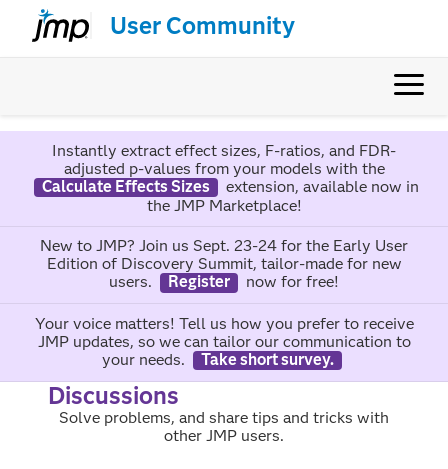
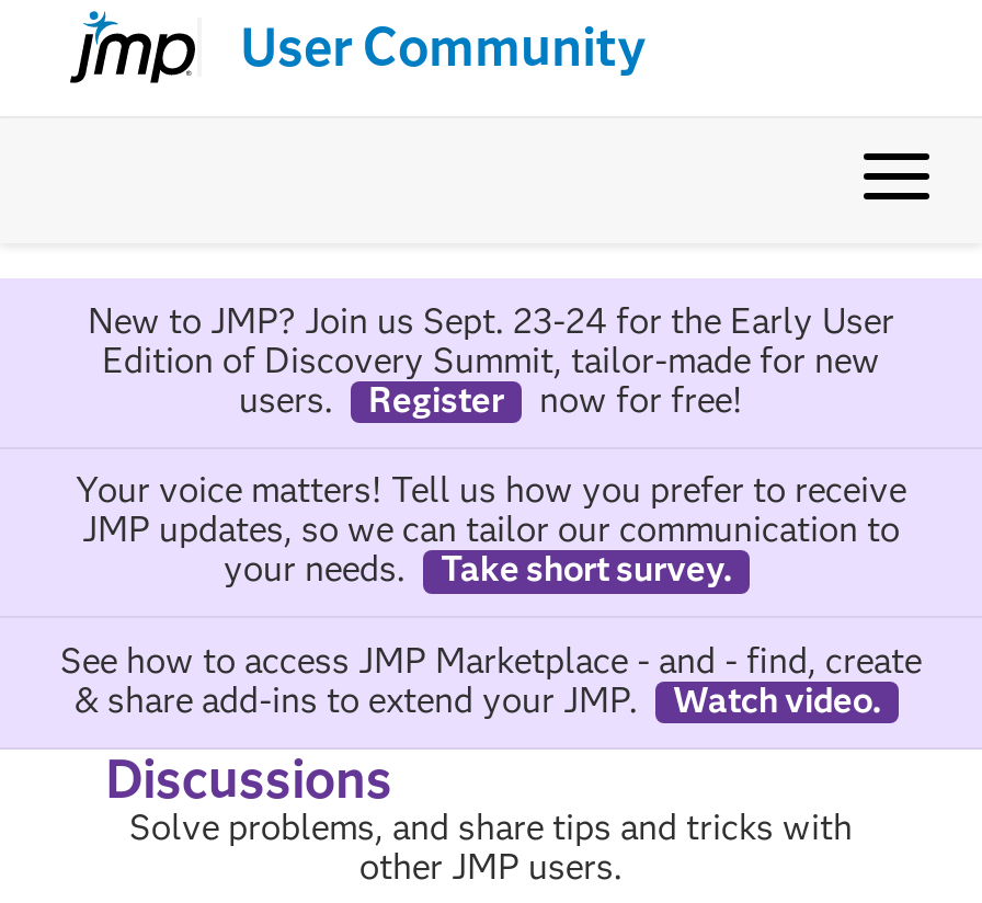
- Instantly extract effect sizes, F-ratios, and FDR-
- adjusted p-values from your models with the
- Calculate Effects Sizes
- extension, available now in
- the JMP Marketplace!

moved up: New to JMP? Join us Sept. 23-24 for the Early User | Edition of Discovery Summit, tailor-made for new | users. | ... | your needs. | Take short survey.

+ See how to access JMP Marketplace - and - find, create
+ & share add-ins to extend your JMP.
+ Watch video.
